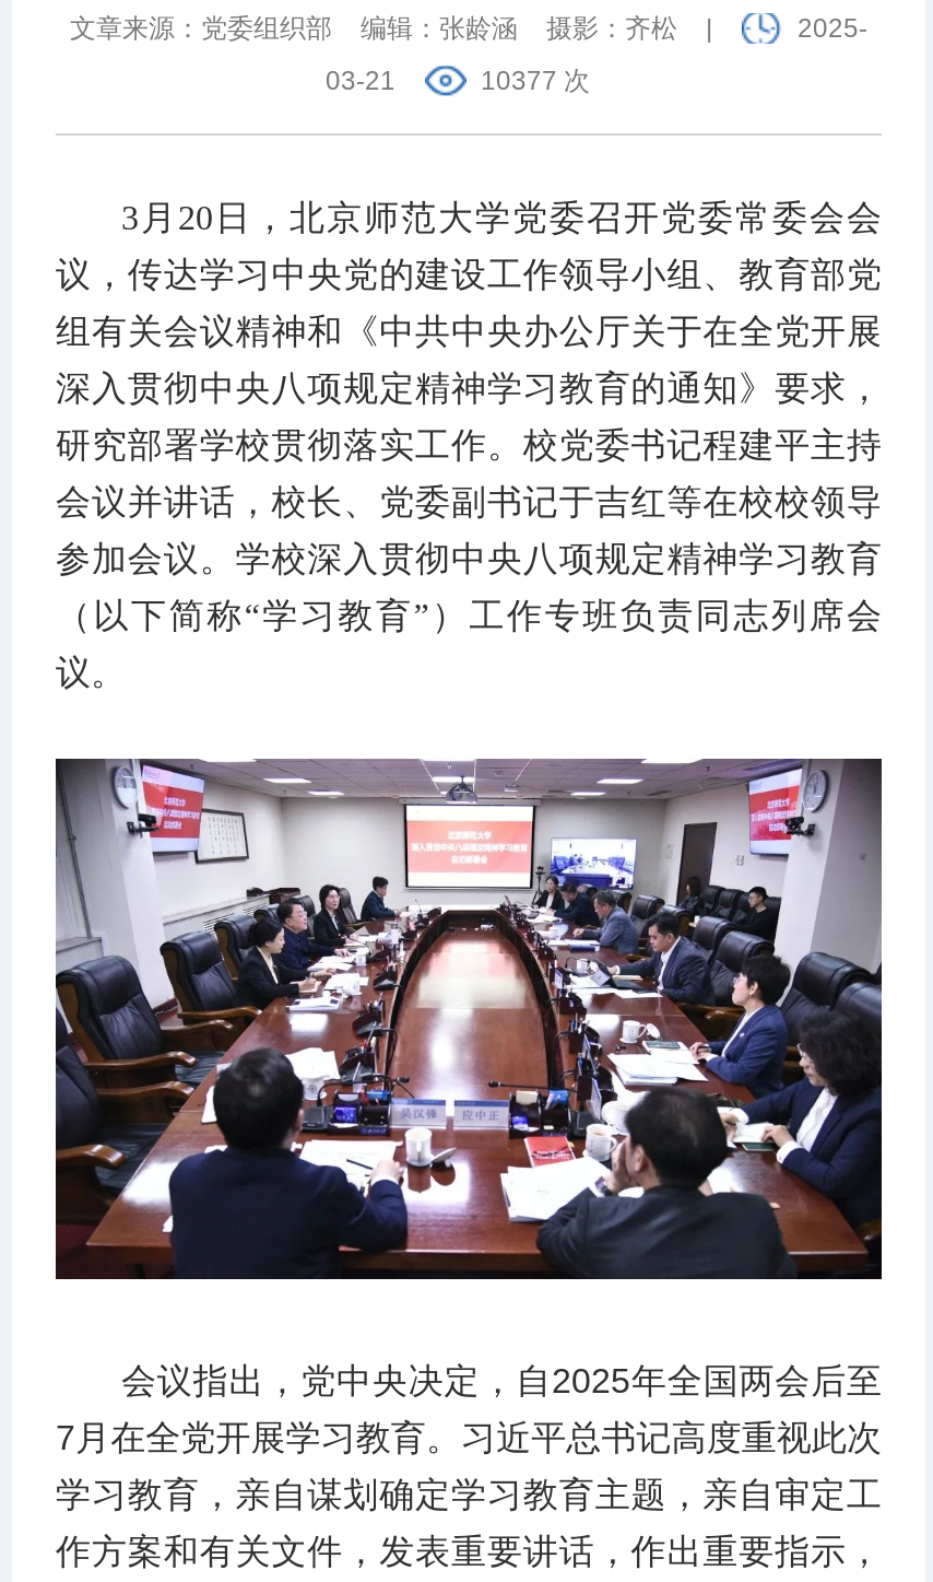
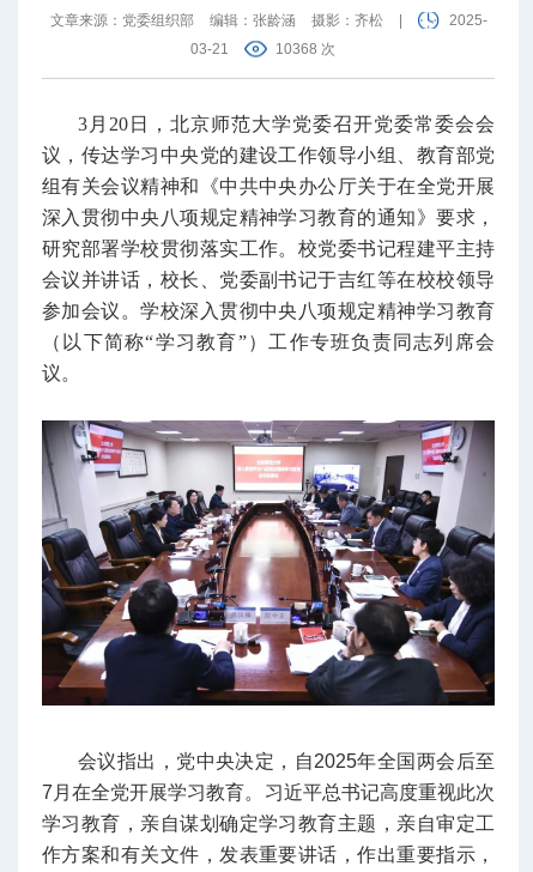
- 10377 次
+ 10368 次
